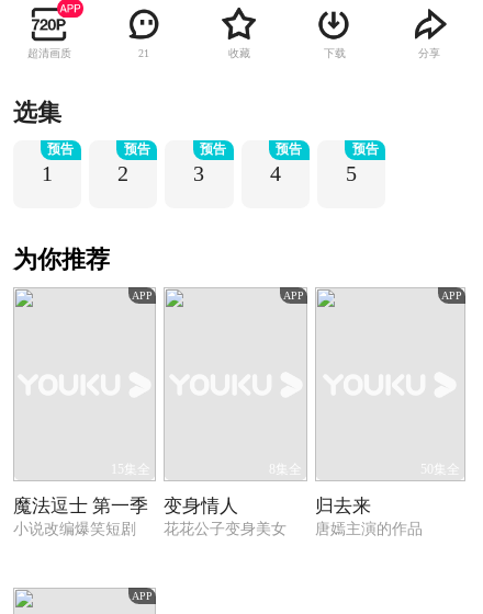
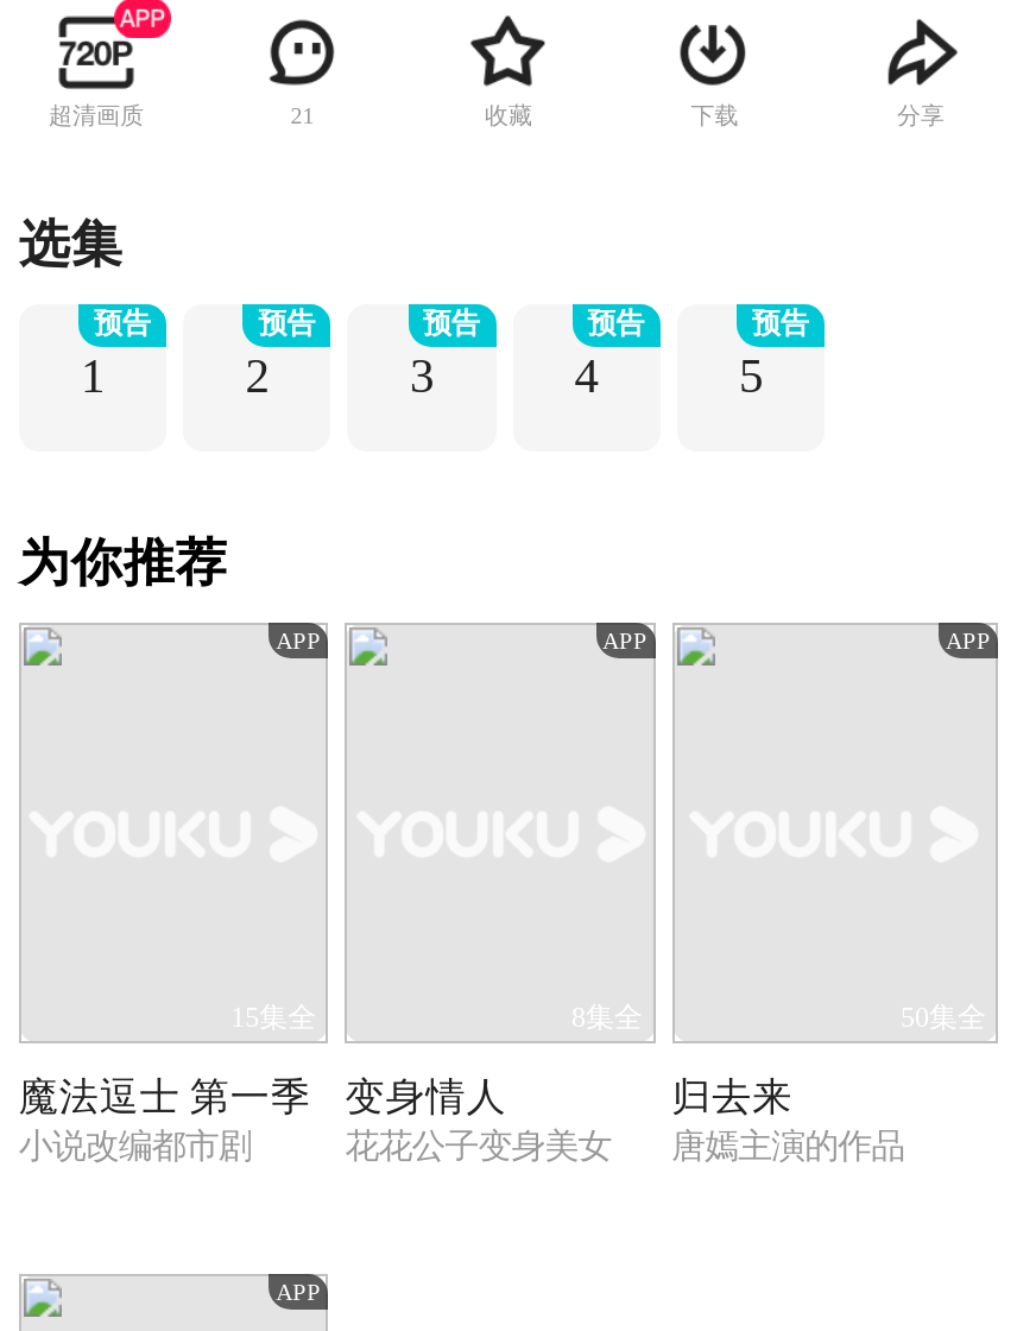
- 小说改编爆笑短剧
+ 小说改编都市剧
